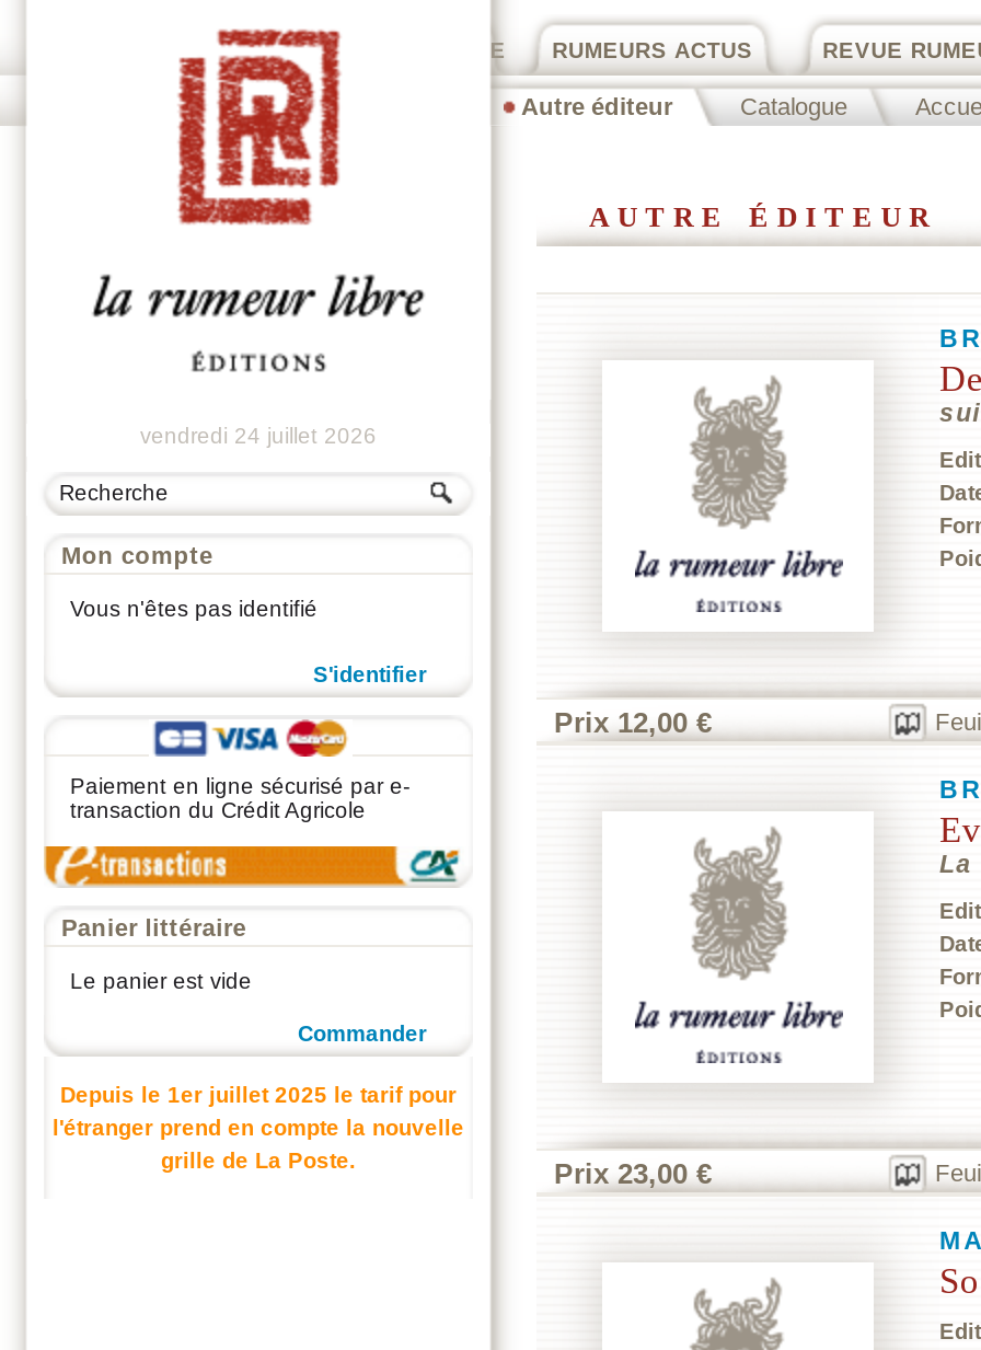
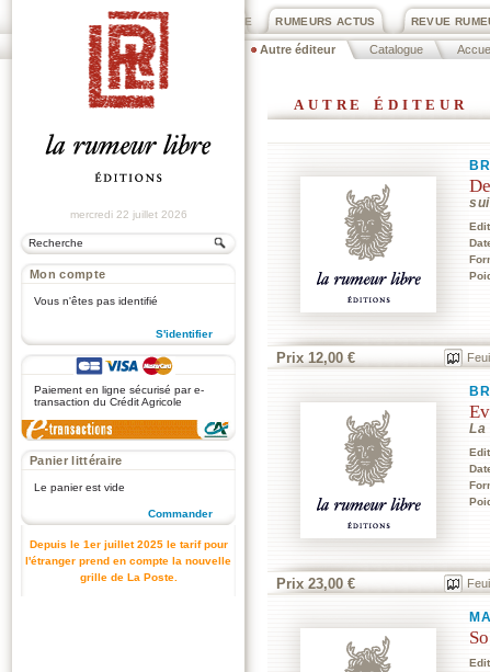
- vendredi 24 juillet 2026
+ mercredi 22 juillet 2026
